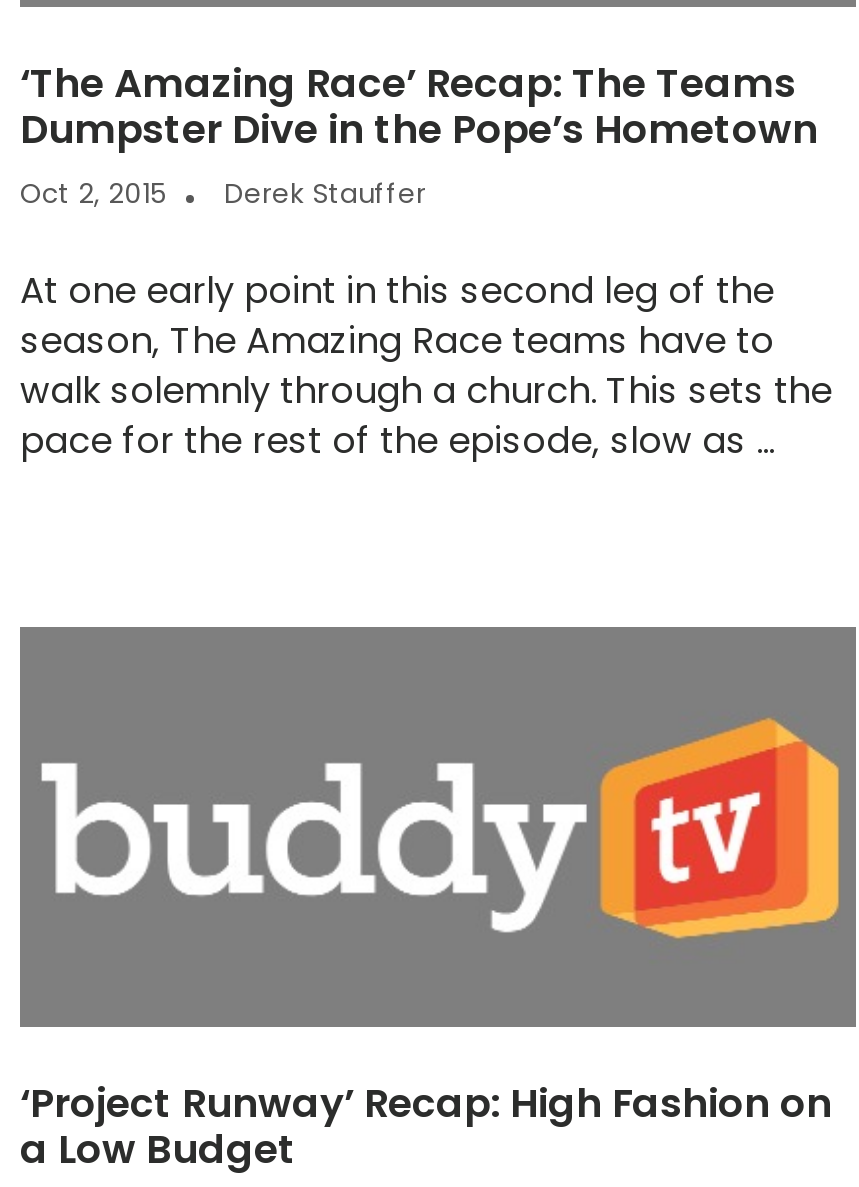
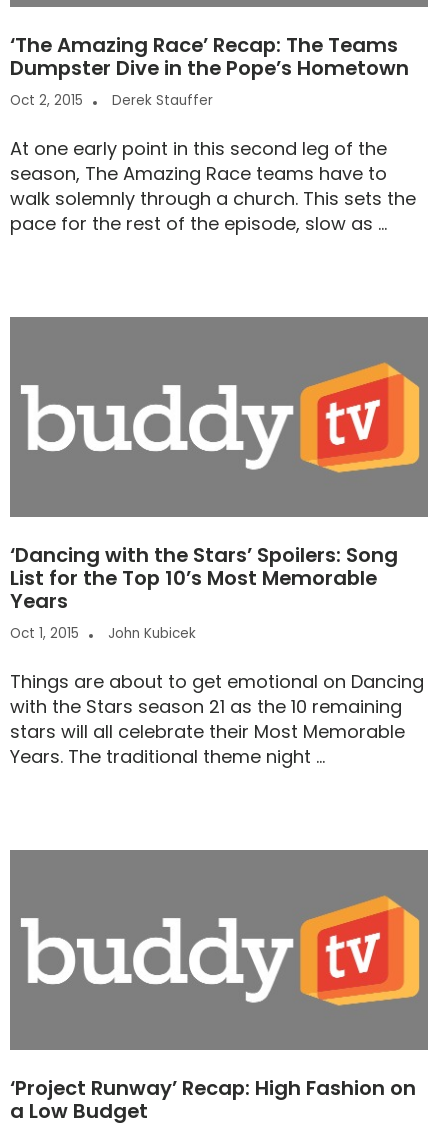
+ ‘Dancing with the Stars’ Spoilers: Song
+ List for the Top 10’s Most Memorable
+ Years
+ Oct 1, 2015
+ John Kubicek
+ Things are about to get emotional on Dancing
+ with the Stars season 21 as the 10 remaining
+ stars will all celebrate their Most Memorable
+ Years. The traditional theme night ...
